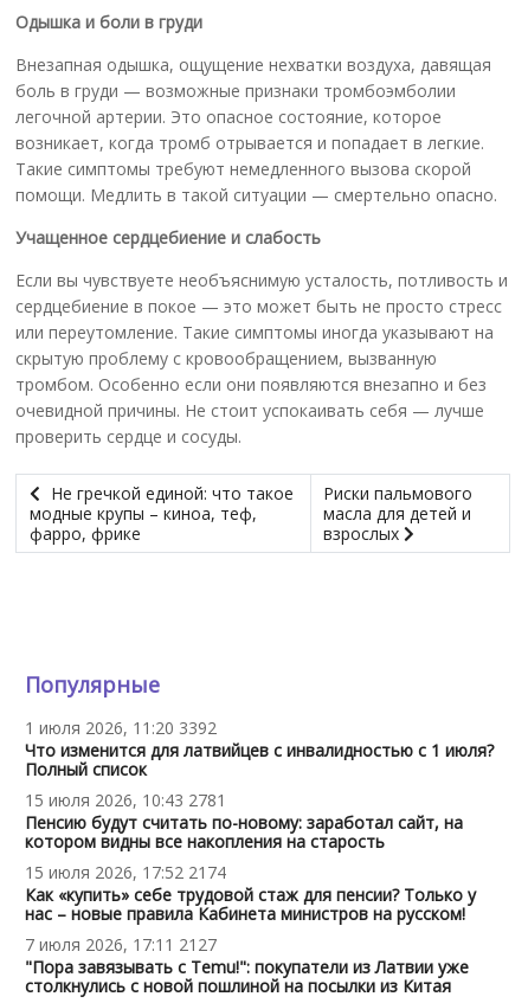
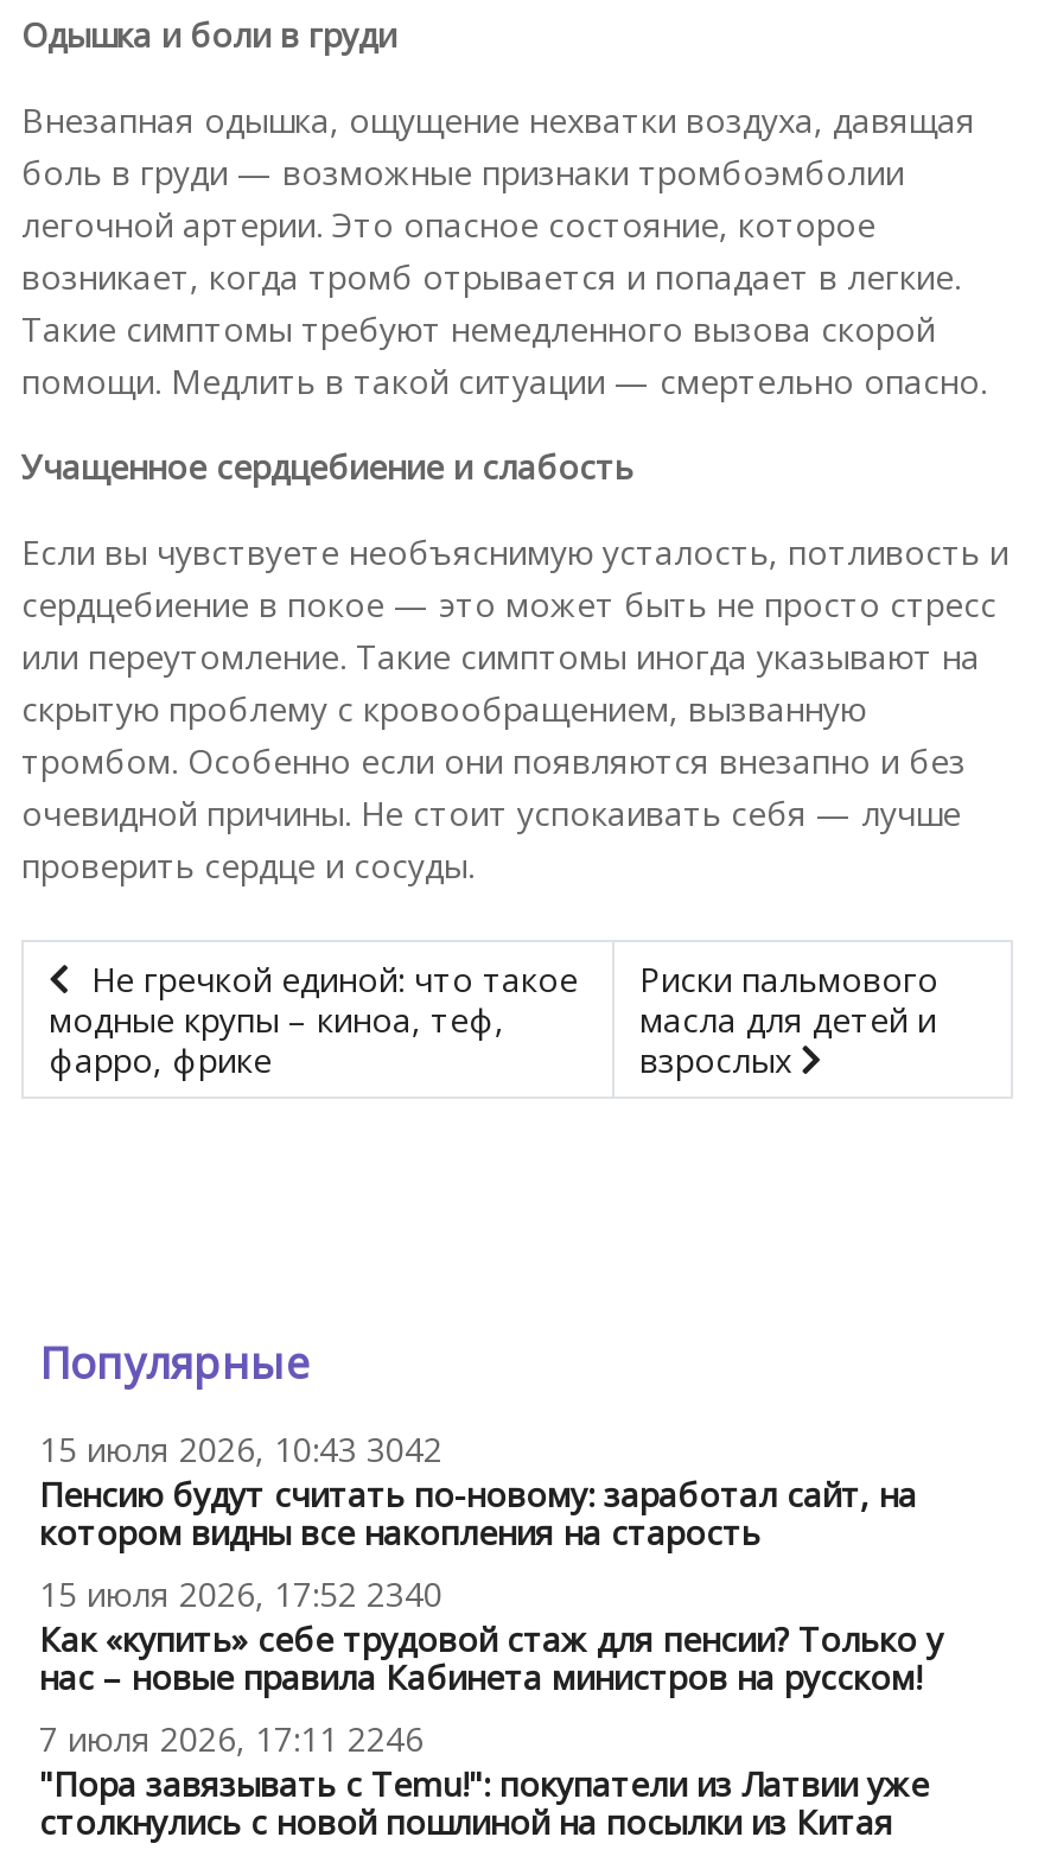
- 1 июля 2026, 11:20 3392
- Что изменится для латвийцев с инвалидностью с 1 июля?
- Полный список
- 15 июля 2026, 10:43 2781
+ 15 июля 2026, 10:43 3042

- 15 июля 2026, 17:52 2174
+ 15 июля 2026, 17:52 2340

- 7 июля 2026, 17:11 2127
+ 7 июля 2026, 17:11 2246
